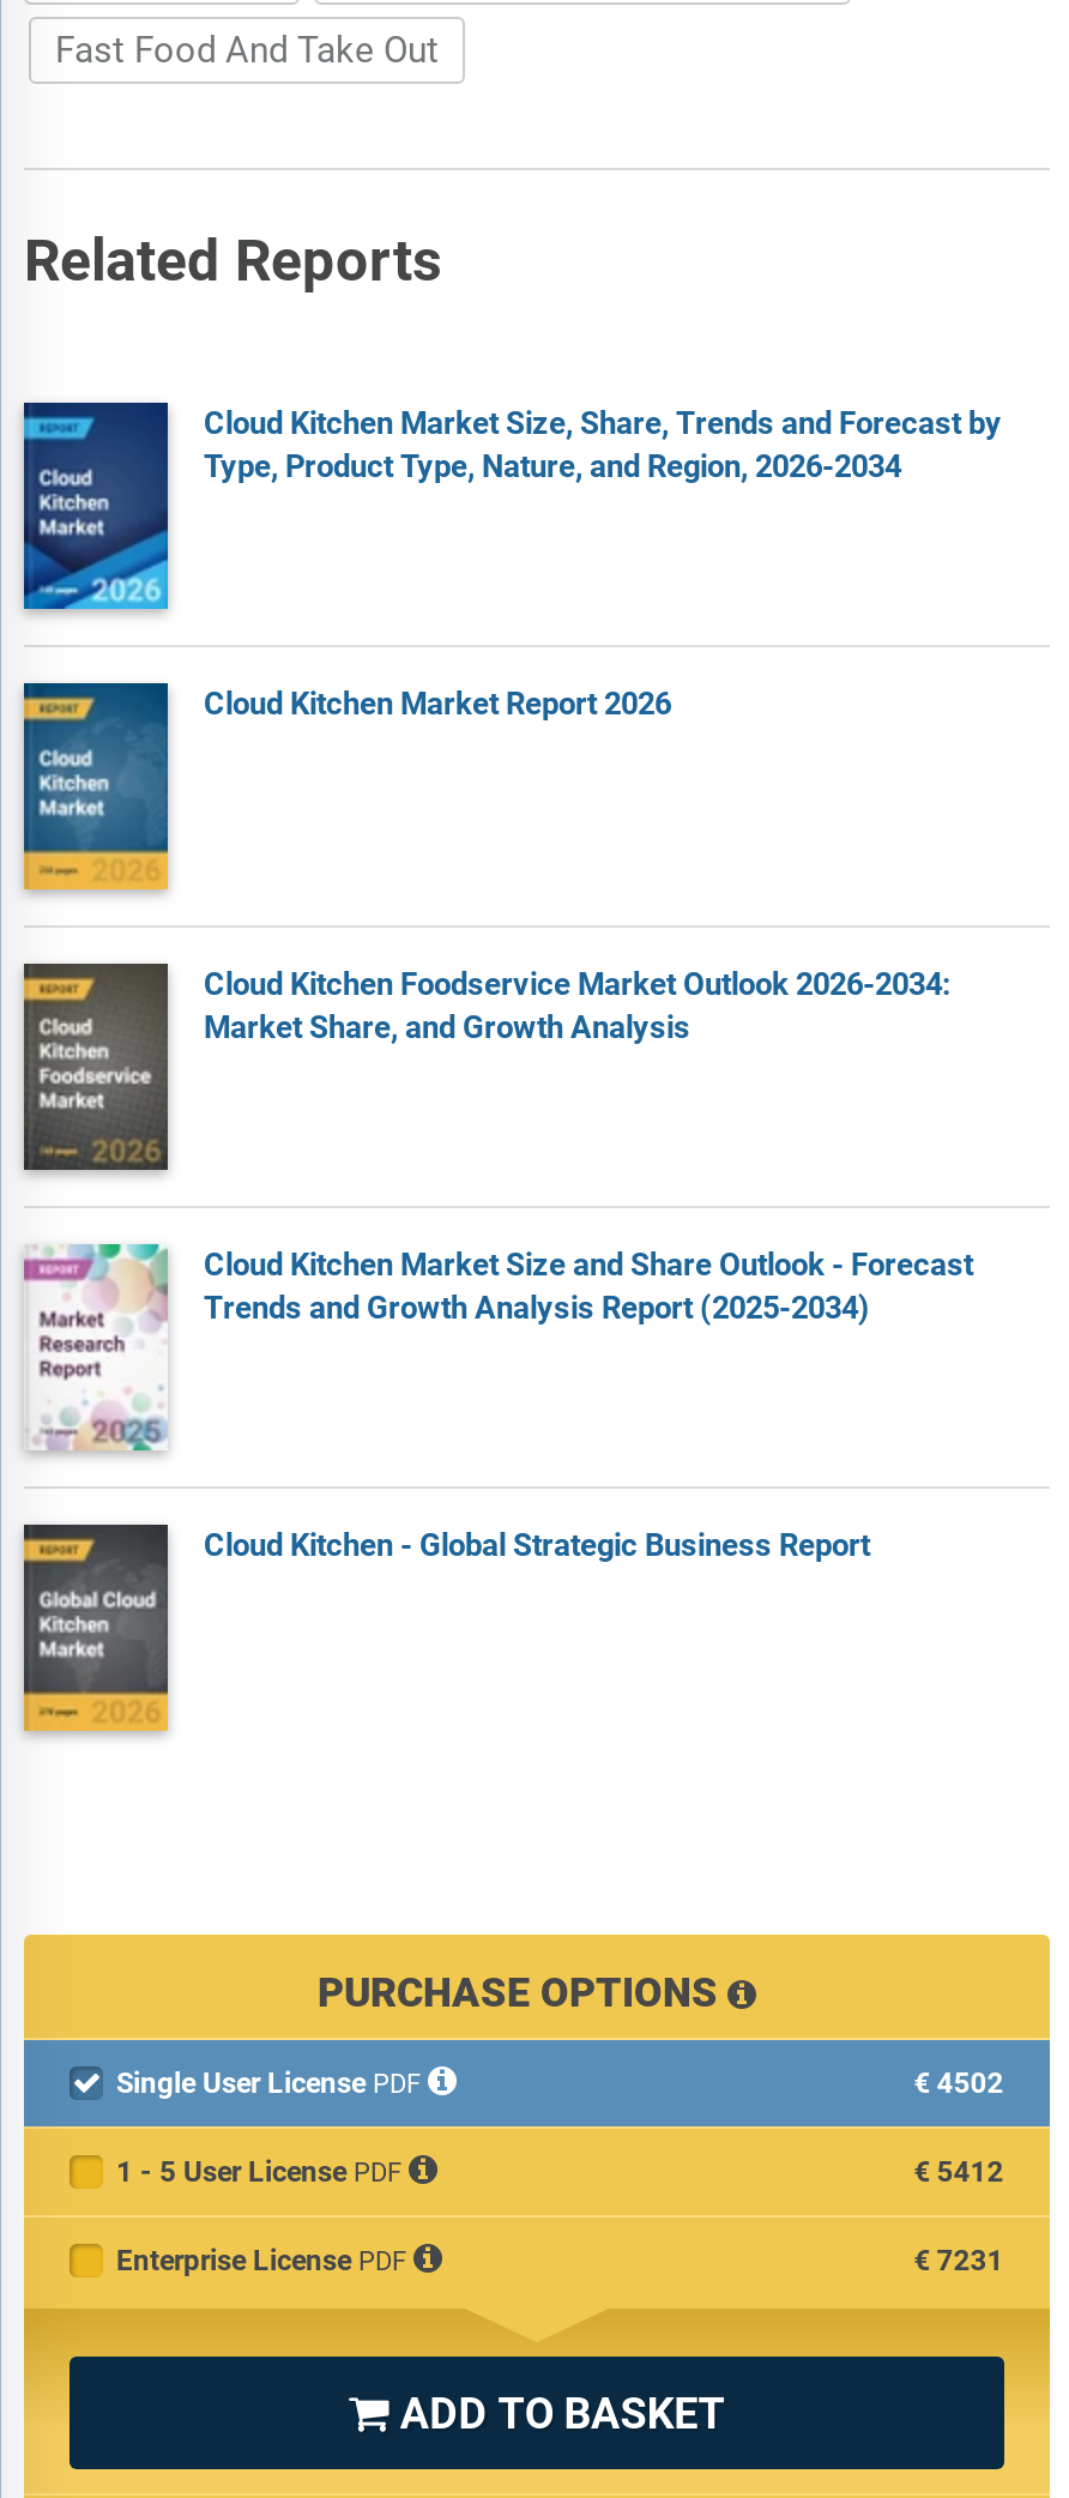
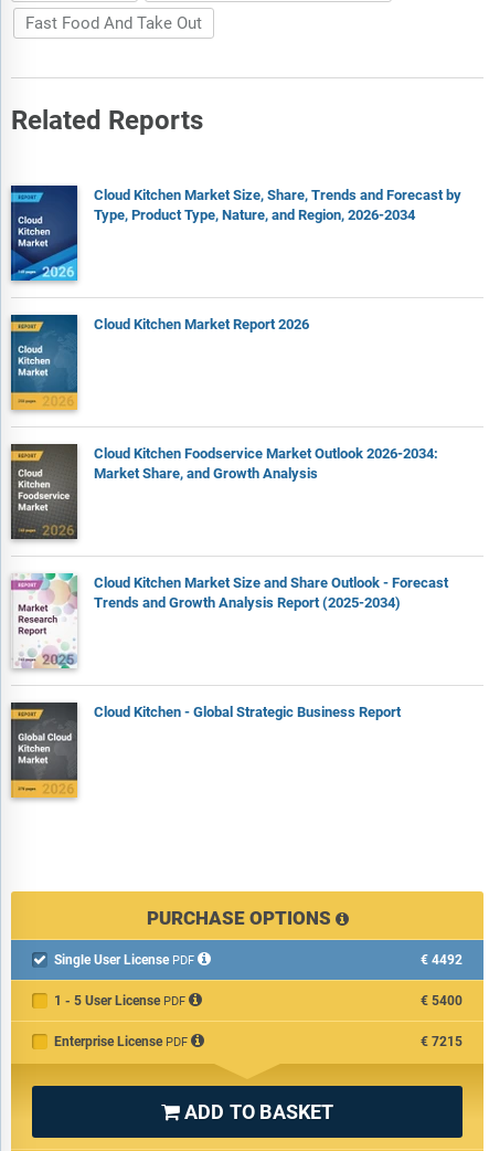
- €4502
+ €4492

- €5412
+ €5400

- €7231
+ €7215
